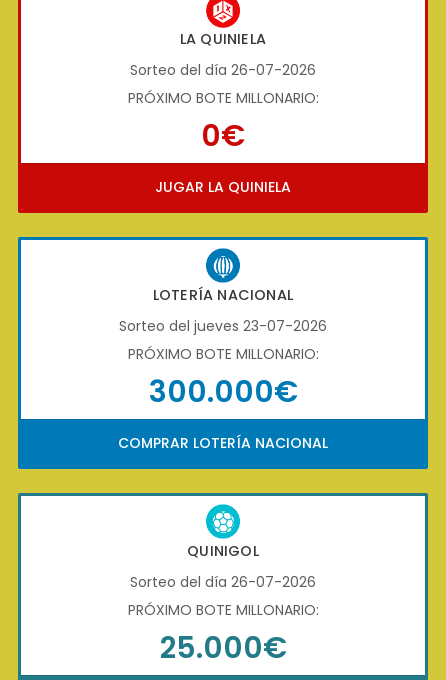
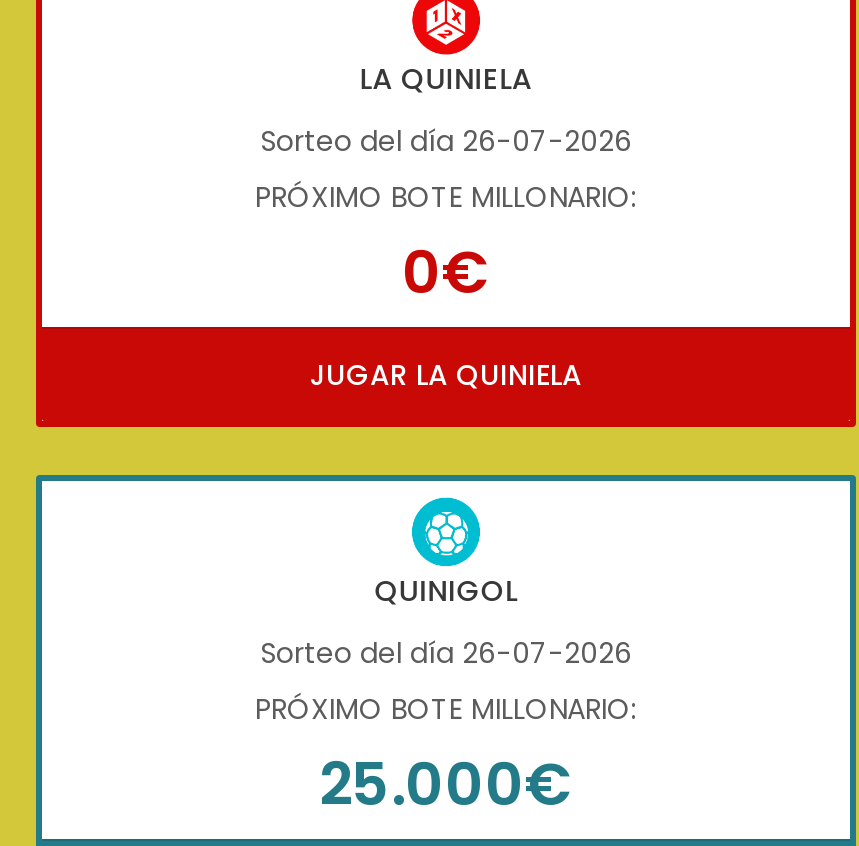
- [image]
- LOTERÍA NACIONAL
- Sorteo del jueves 23-07-2026
- PRÓXIMO BOTE MILLONARIO:
- 300.000€
- COMPRAR LOTERÍA NACIONAL
